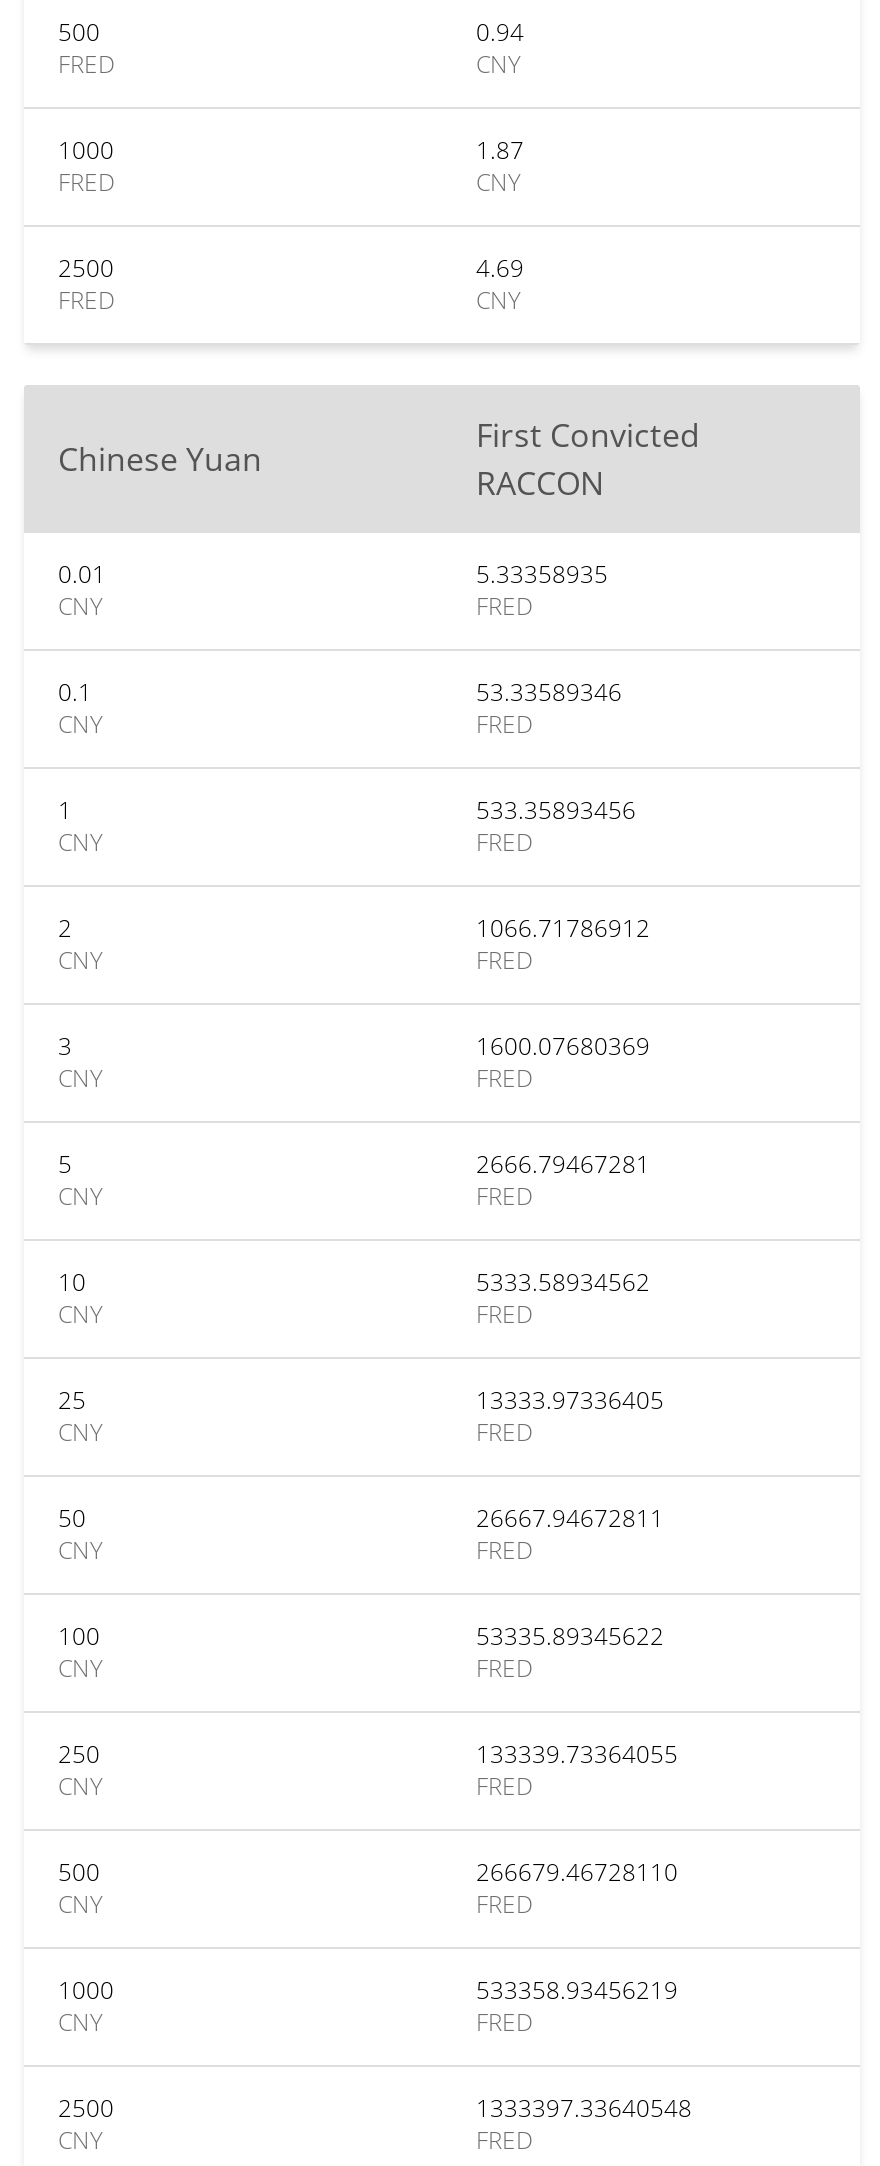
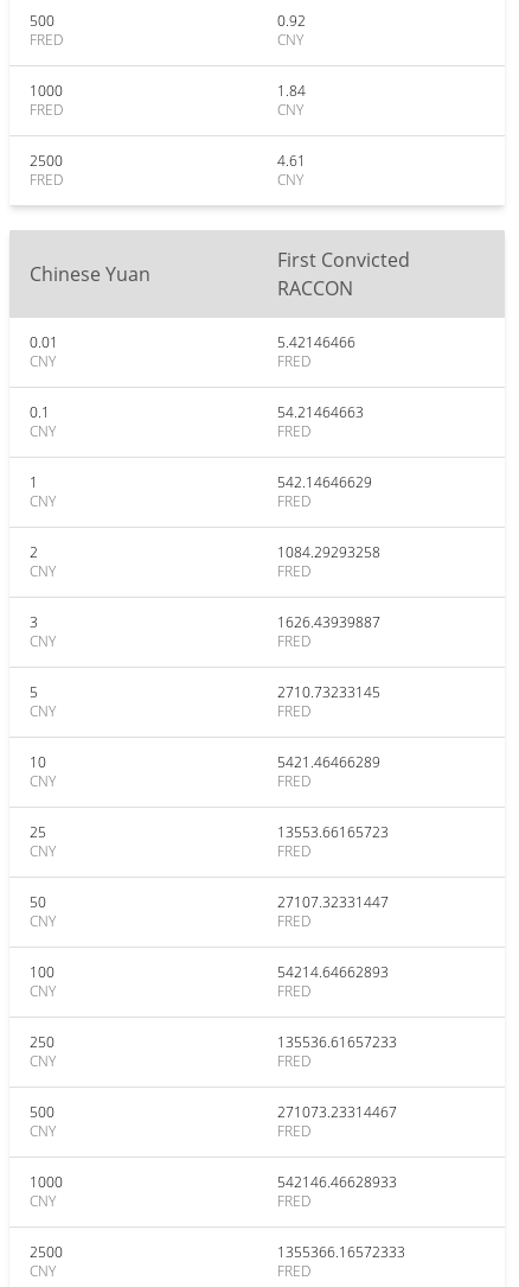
- 0.94
+ 0.92

- 1.87
+ 1.84

- 4.69
+ 4.61

- 5.33358935
+ 5.42146466

- 53.33589346
+ 54.21464663

- 533.35893456
+ 542.14646629

- 1066.71786912
+ 1084.29293258

- 1600.07680369
+ 1626.43939887

- 2666.79467281
+ 2710.73233145

- 5333.58934562
+ 5421.46466289

- 13333.97336405
+ 13553.66165723

- 26667.94672811
+ 27107.32331447

- 53335.89345622
+ 54214.64662893

- 133339.73364055
+ 135536.61657233

- 266679.46728110
+ 271073.23314467

- 533358.93456219
+ 542146.46628933

- 1333397.33640548
+ 1355366.16572333
